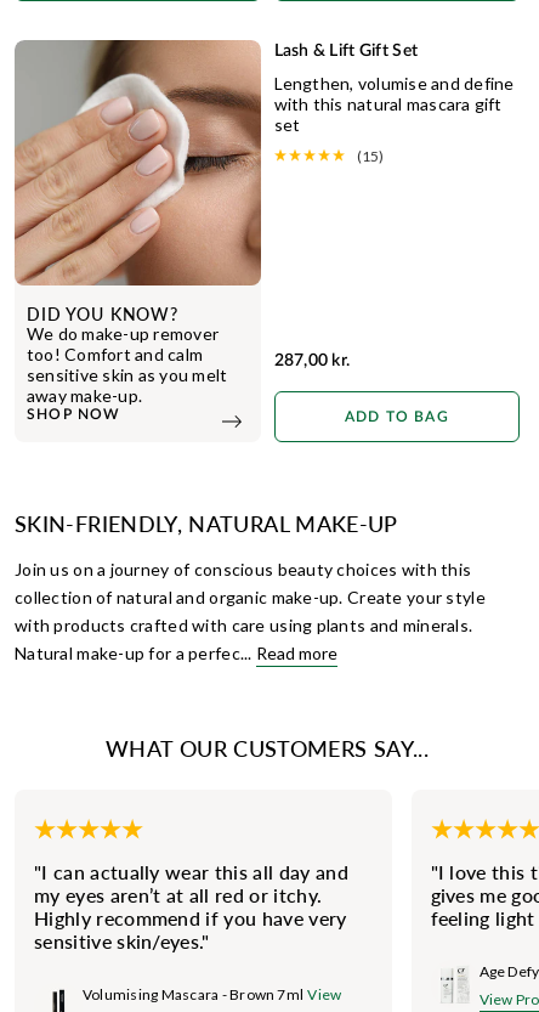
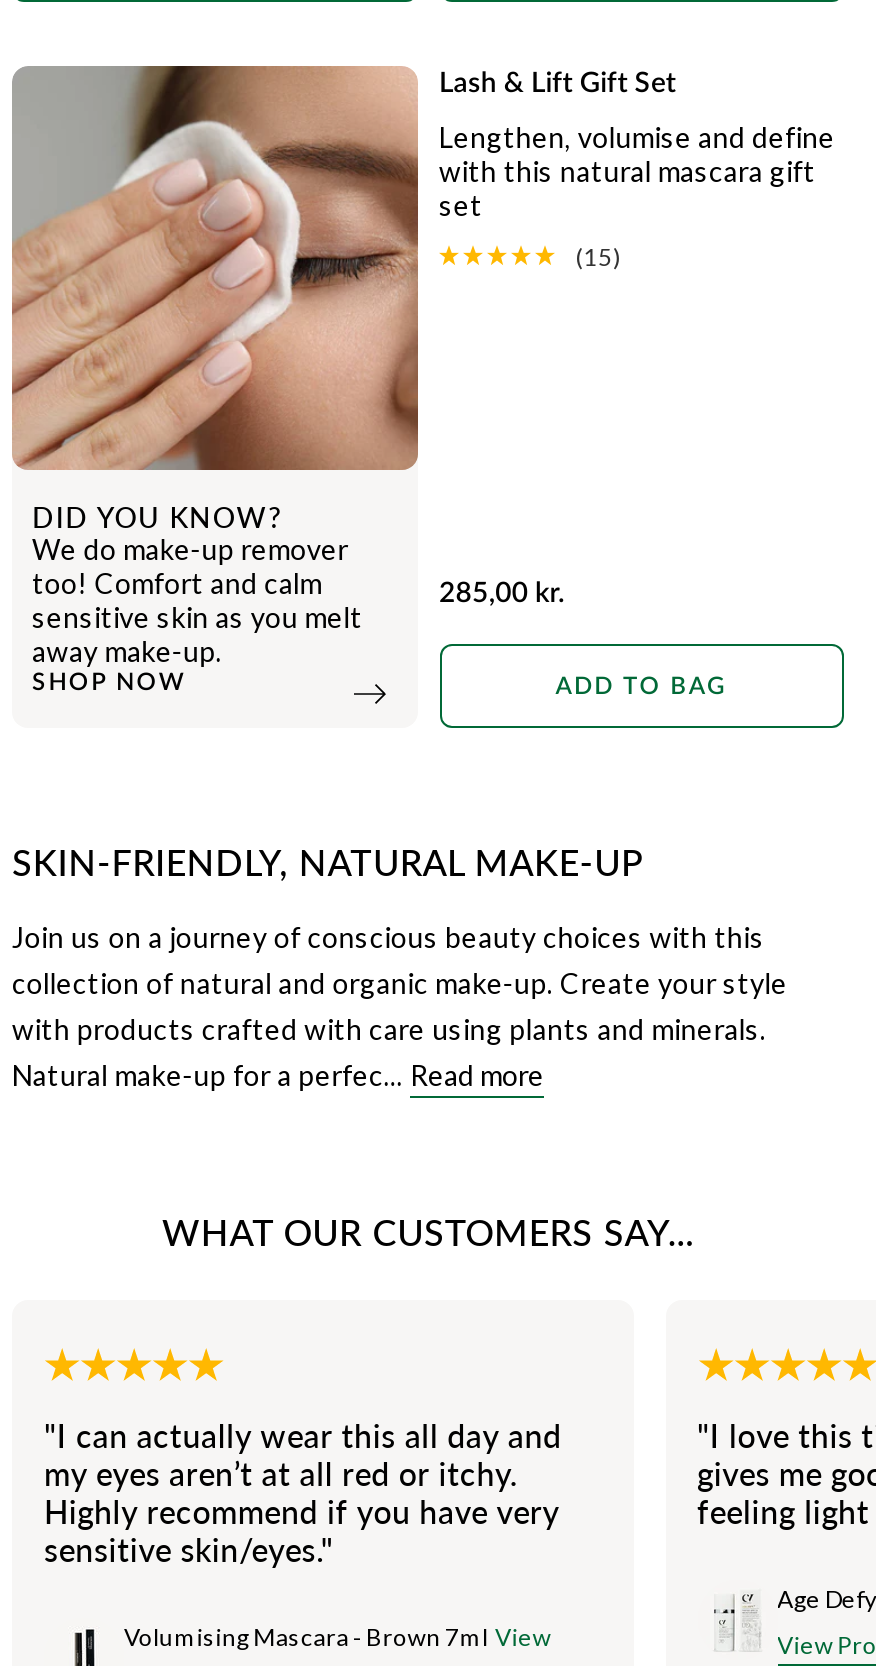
- 287,00 kr.
+ 285,00 kr.
